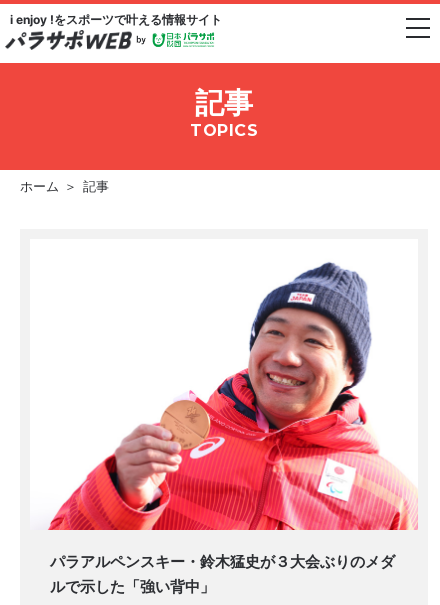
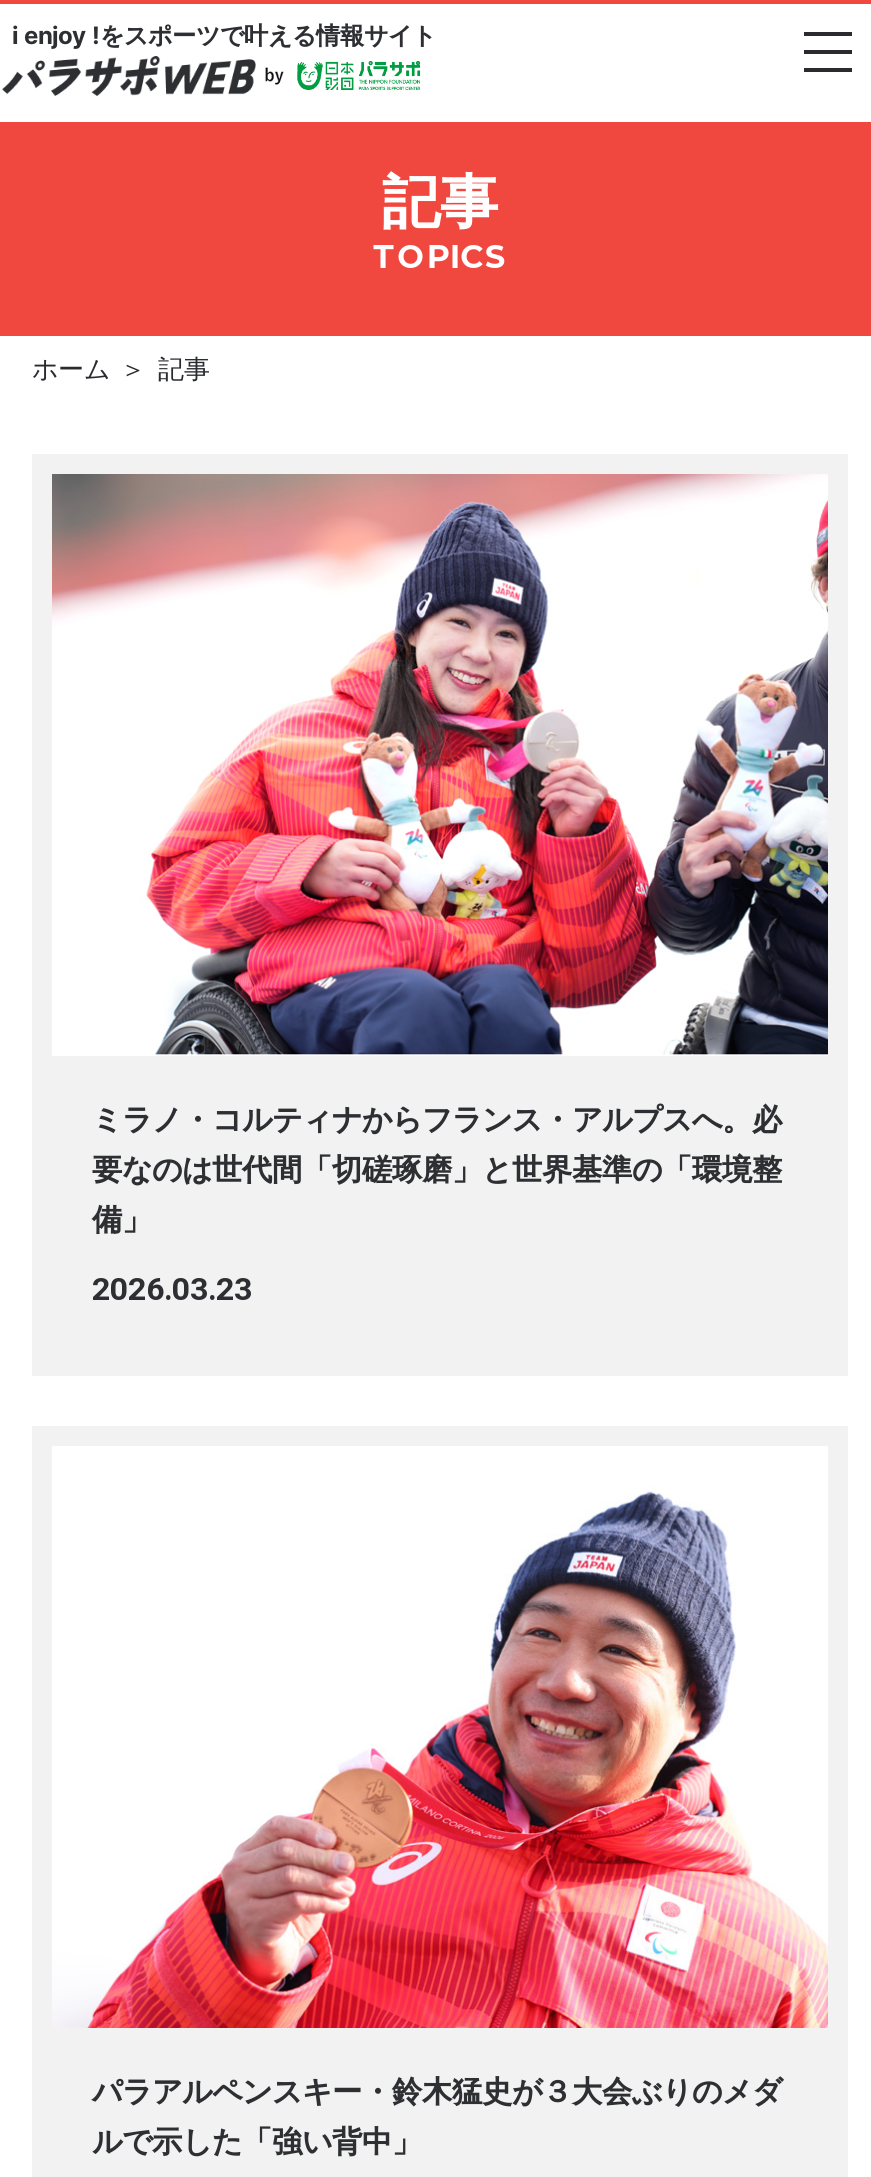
+ [image]
+ ミラノ・コルティナからフランス・アルプスへ。必
+ 要なのは世代間「切磋琢磨」と世界基準の「環境整
+ 備」
+ 2026.03.23
